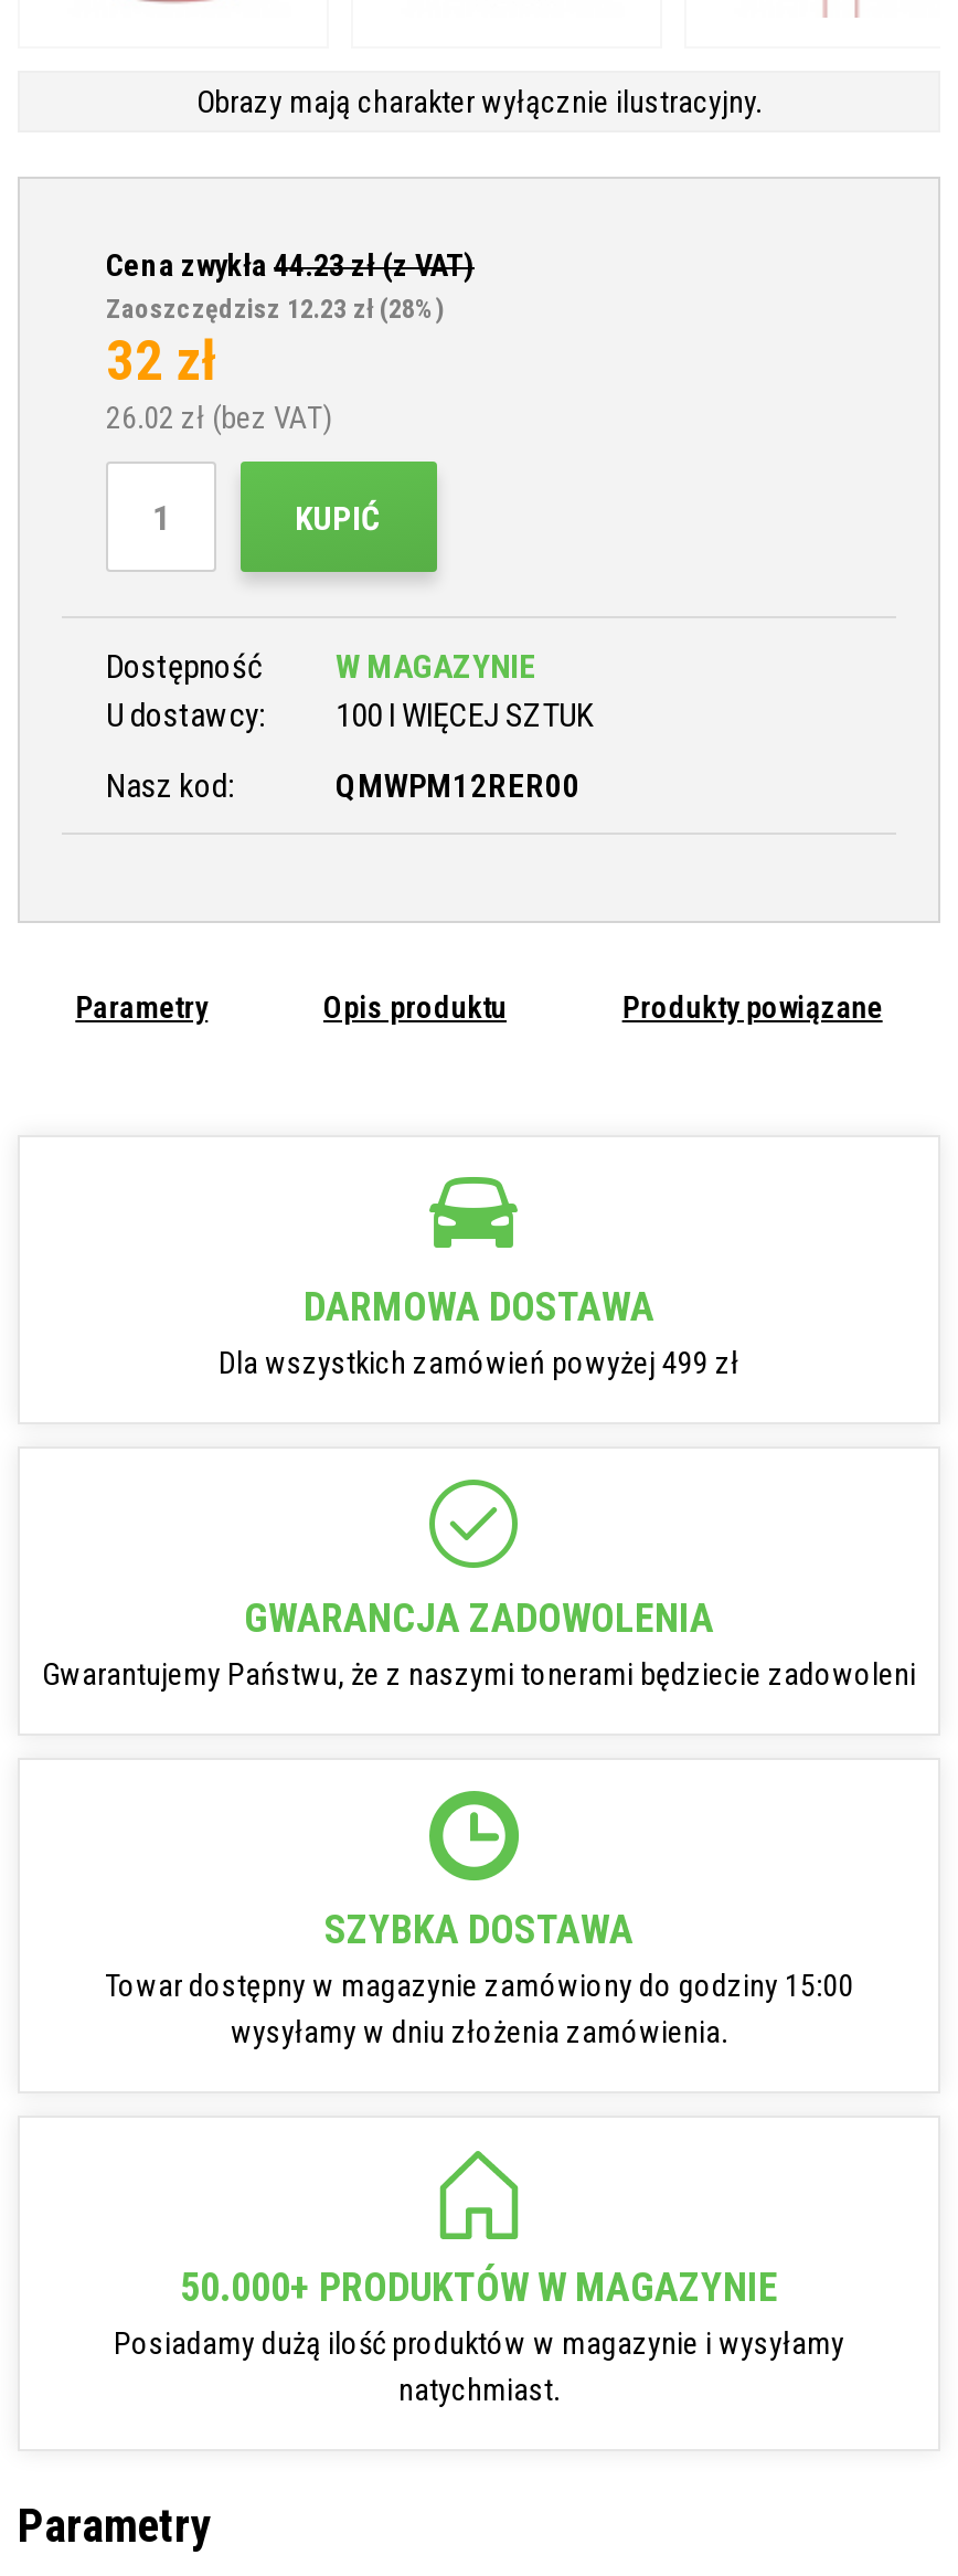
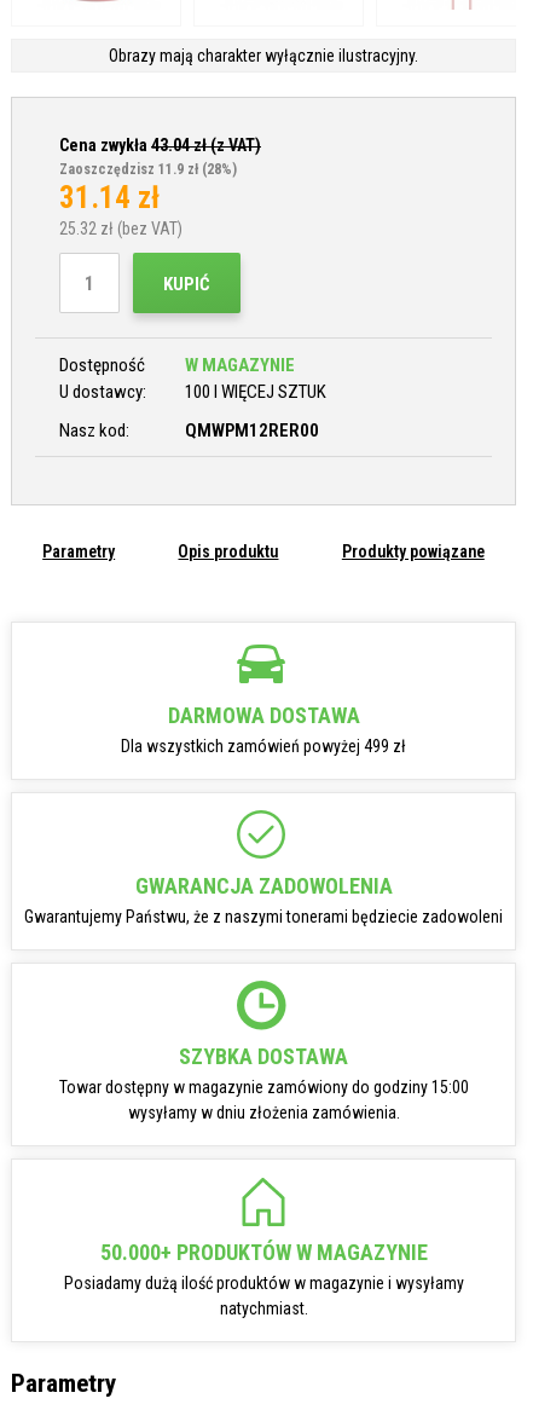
- Cena zwykła 44.23zł (z VAT)
+ Cena zwykła 43.04zł (z VAT)

- Zaoszczędzisz 12.23 zł (28%)
+ Zaoszczędzisz 11.9 zł (28%)

- 32 zł
+ 31.14 zł

- 26.02 zł (bez VAT)
+ 25.32 zł (bez VAT)
